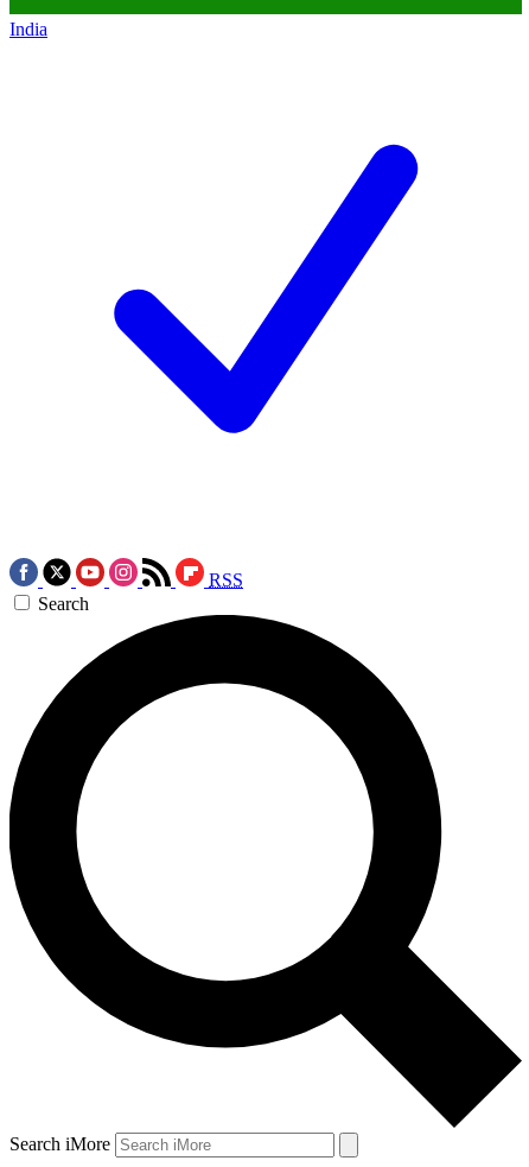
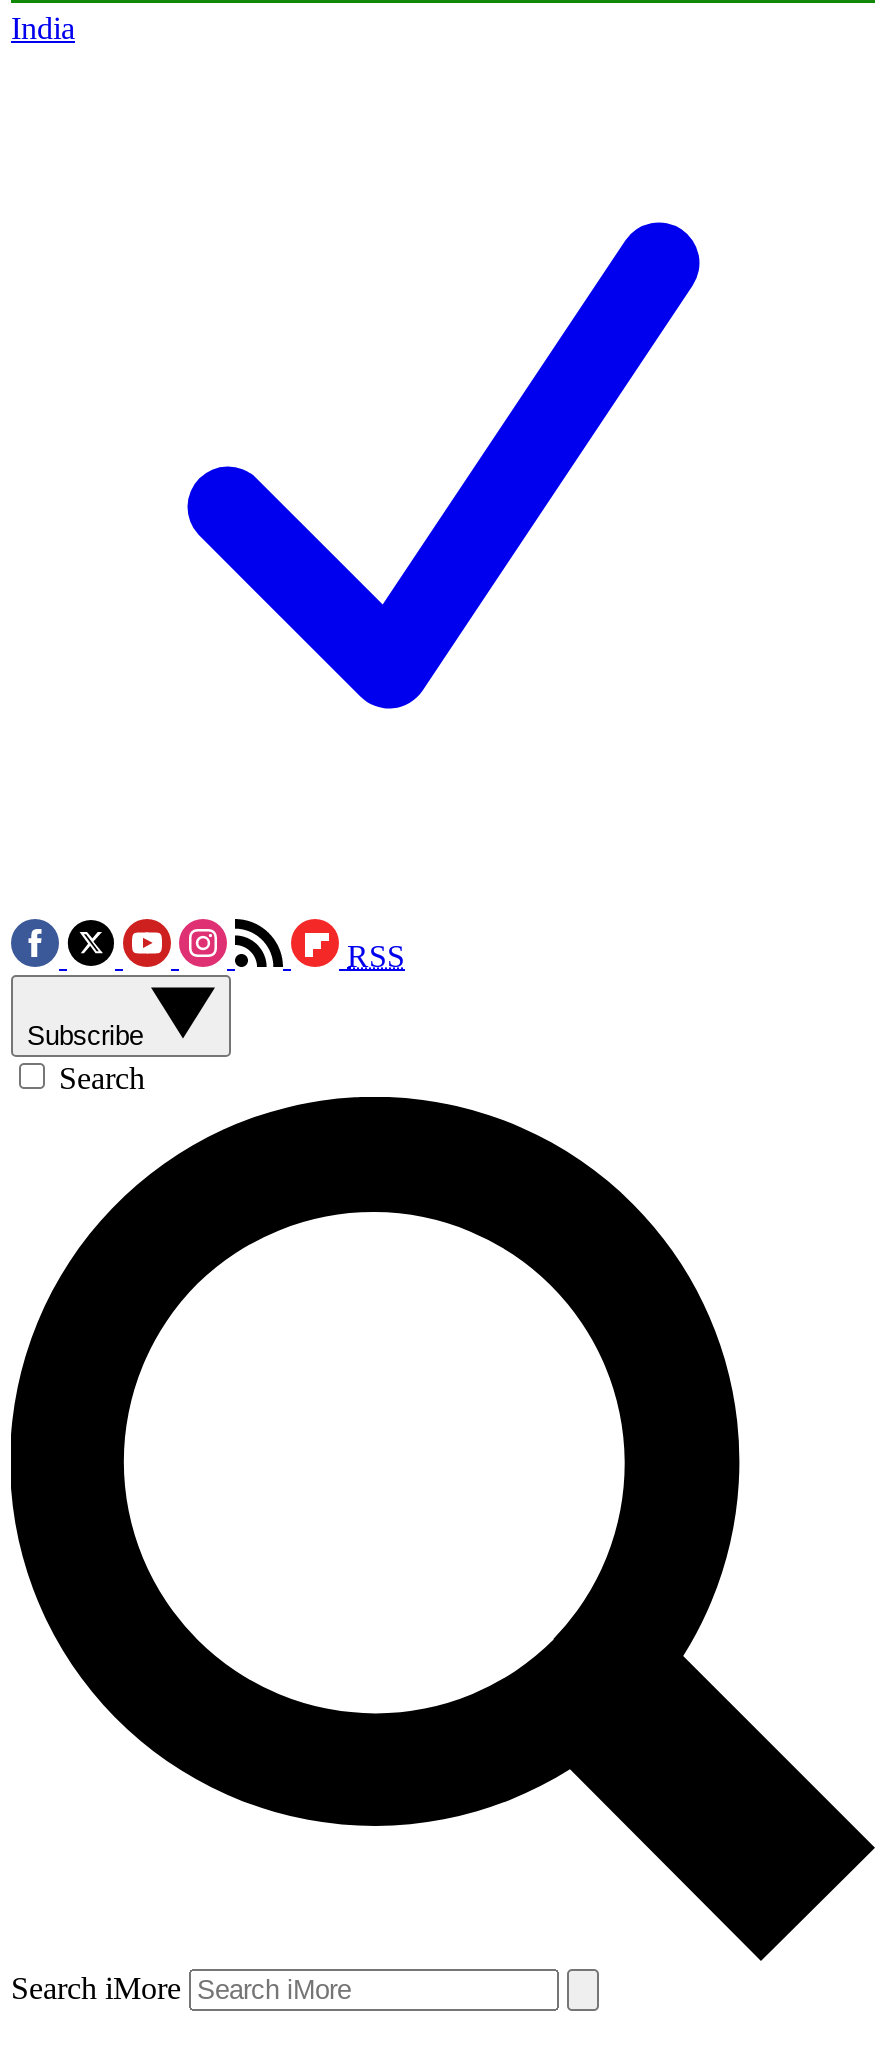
+ Subscribe
